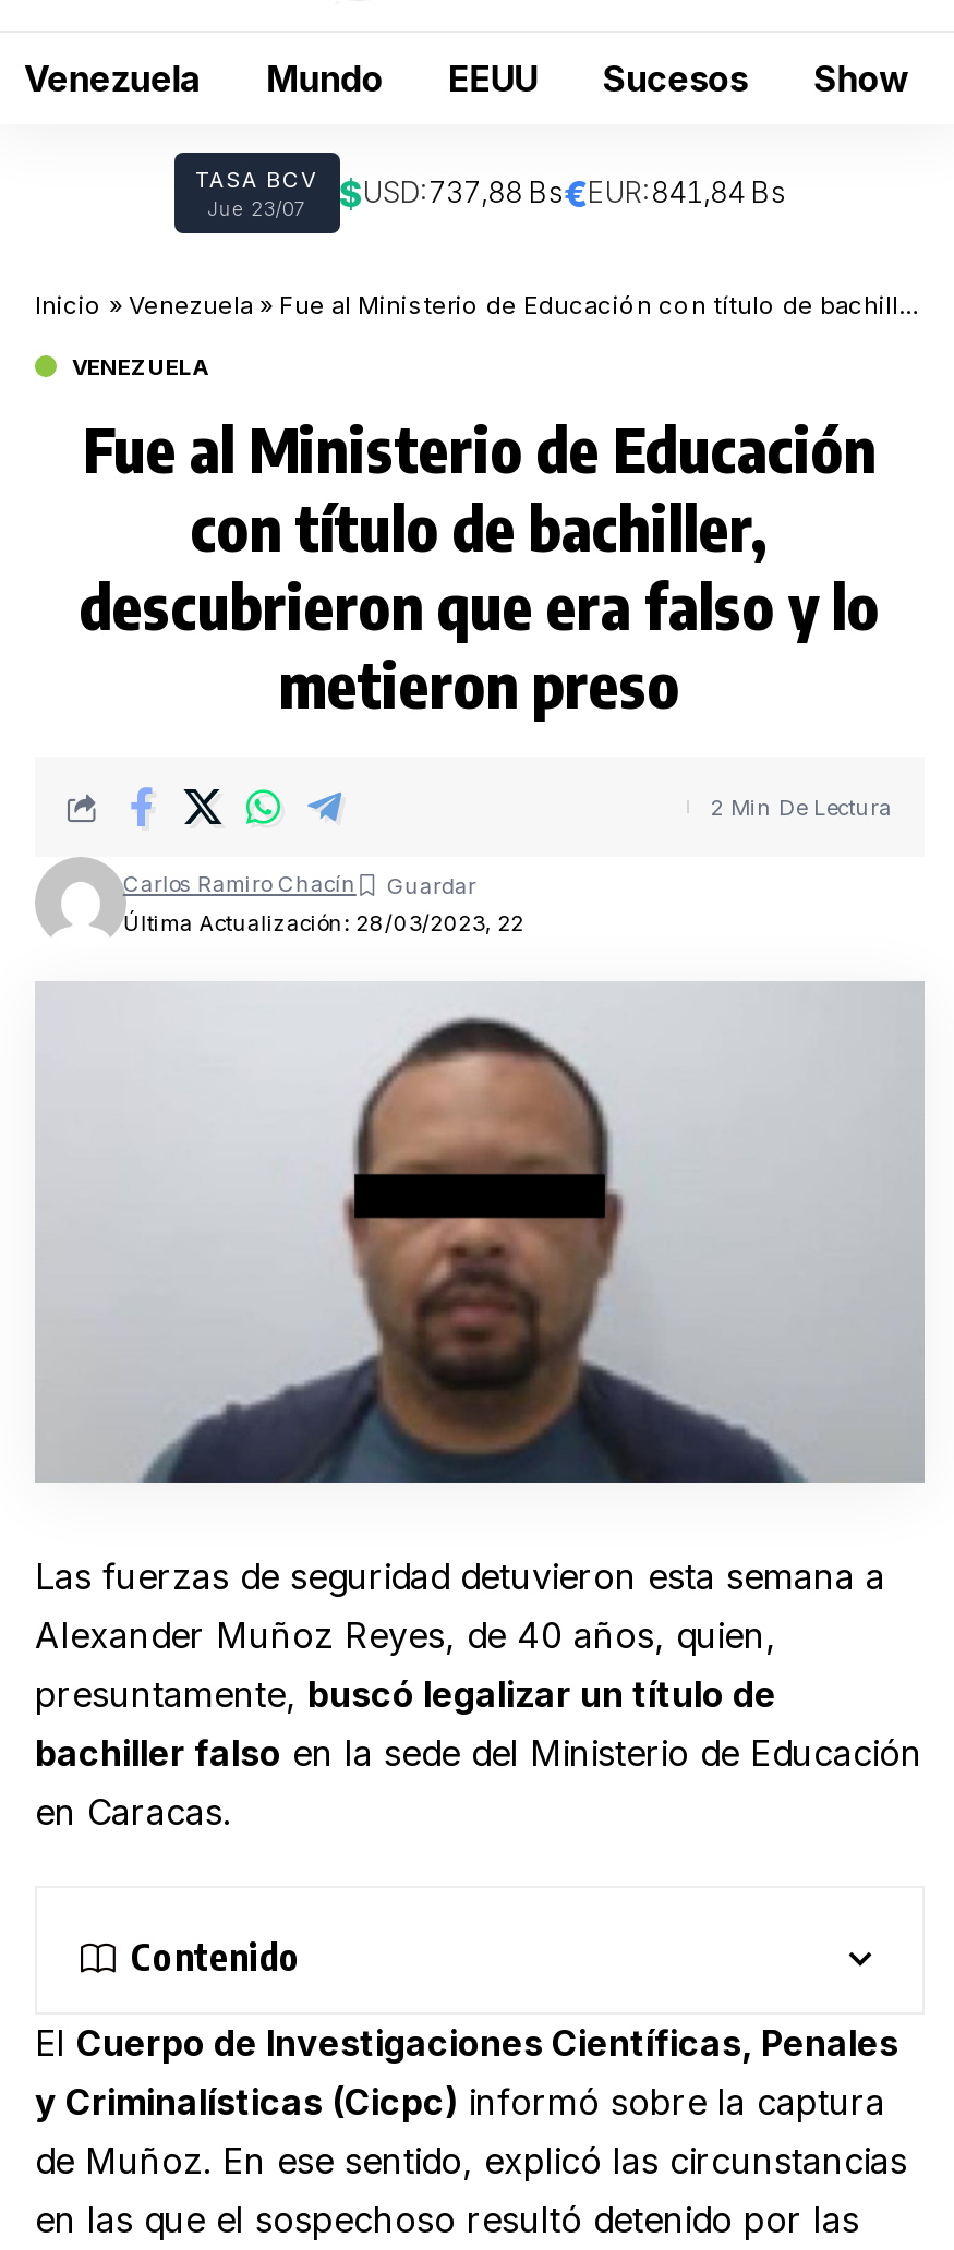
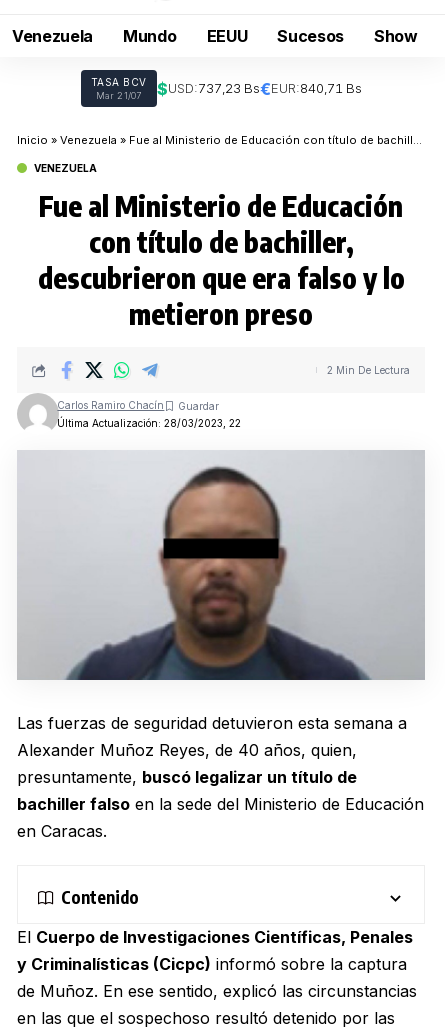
- Jue 23/07
- $USD:737,88 Bs€EUR:841,84 Bs
+ Mar 21/07
+ $USD:737,23 Bs€EUR:840,71 Bs
